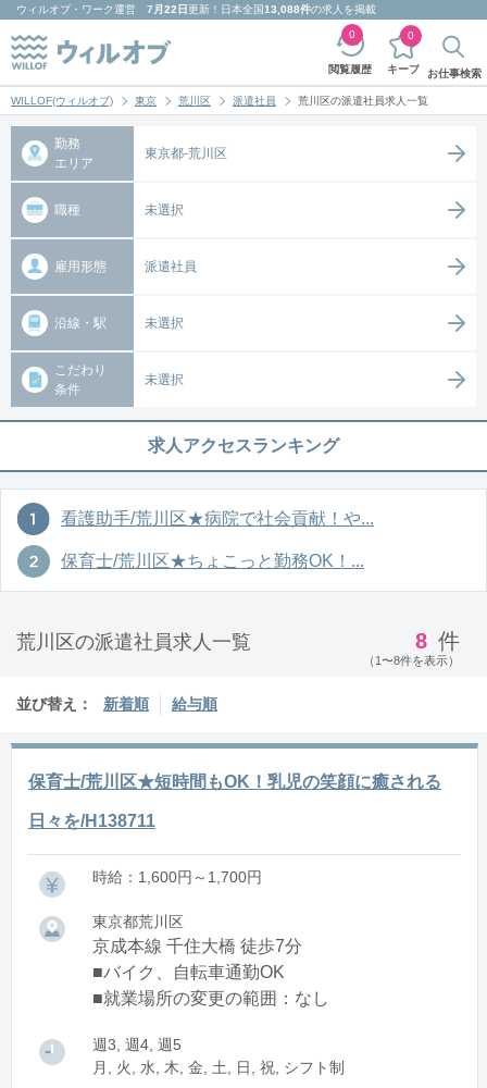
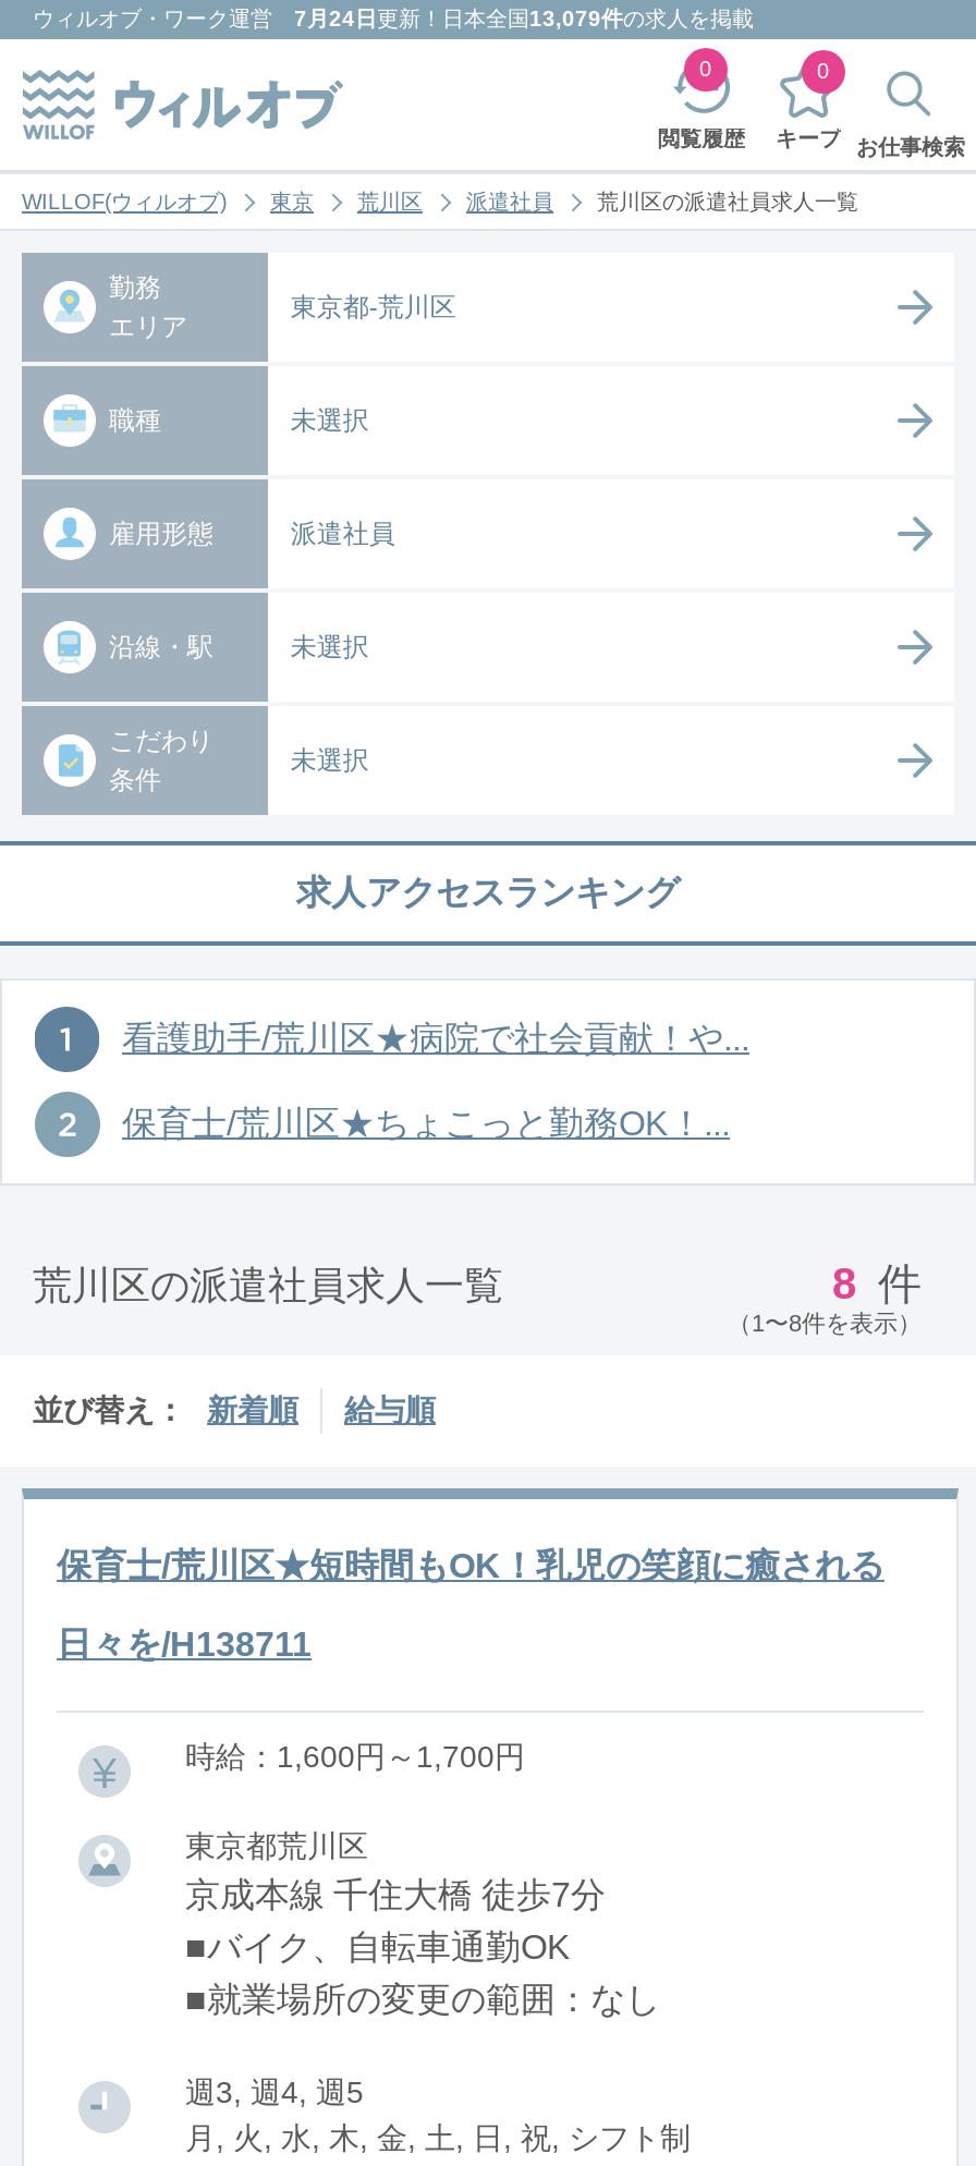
- ウィルオブ・ワーク運営7月22日更新！日本全国13,088件の求人を掲載
+ ウィルオブ・ワーク運営7月24日更新！日本全国13,079件の求人を掲載
